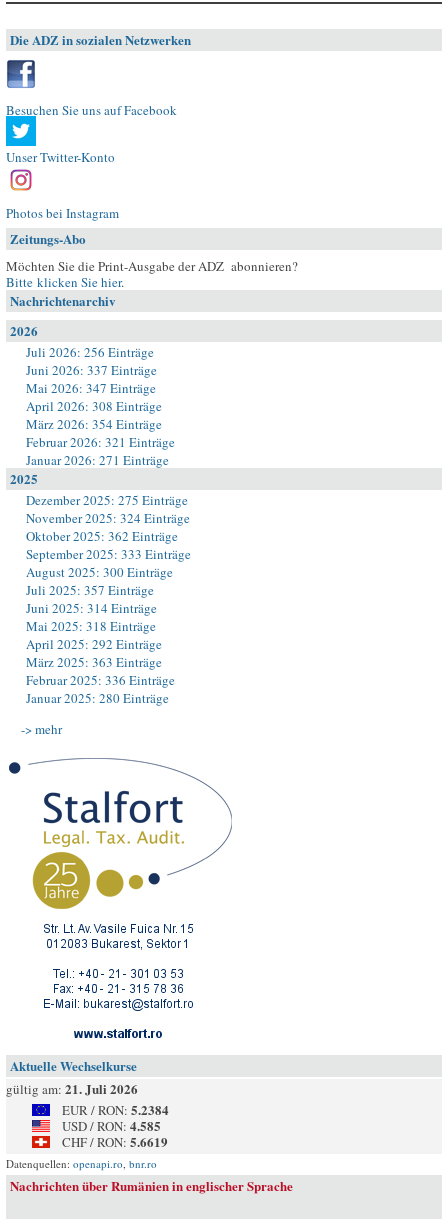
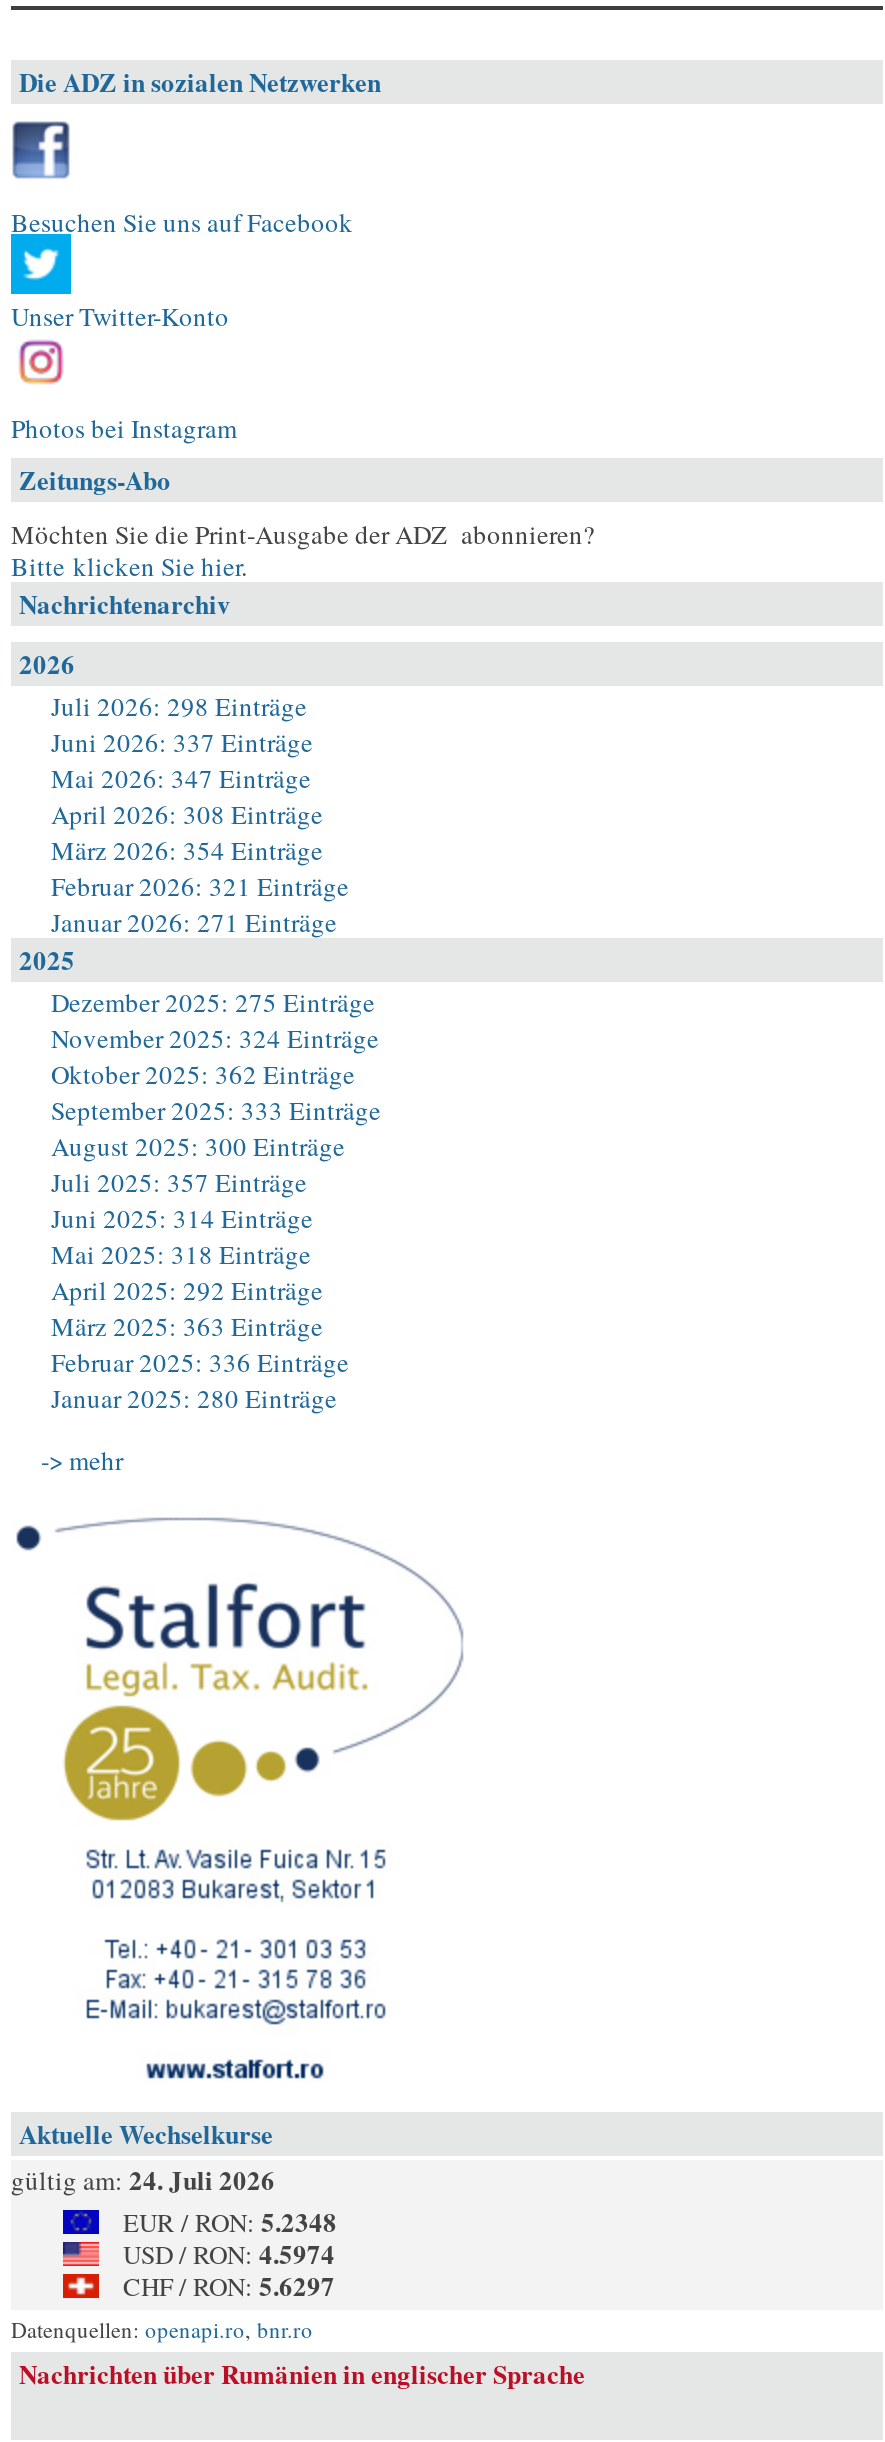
- Juli 2026: 256 Einträge
+ Juli 2026: 298 Einträge

- gültig am: 21. Juli 2026
+ gültig am: 24. Juli 2026

- EUR / RON: 5.2384
+ EUR / RON: 5.2348

- USD / RON: 4.585
+ USD / RON: 4.5974

- CHF / RON: 5.6619
+ CHF / RON: 5.6297
